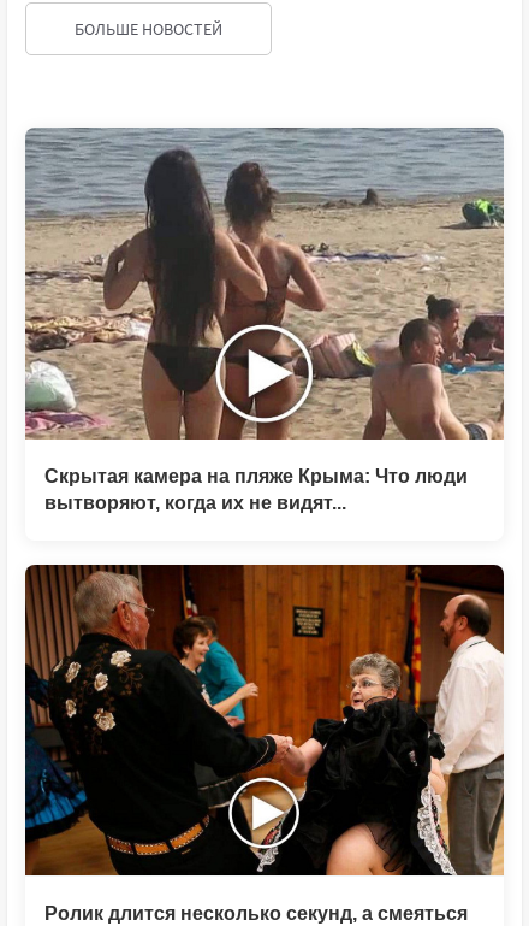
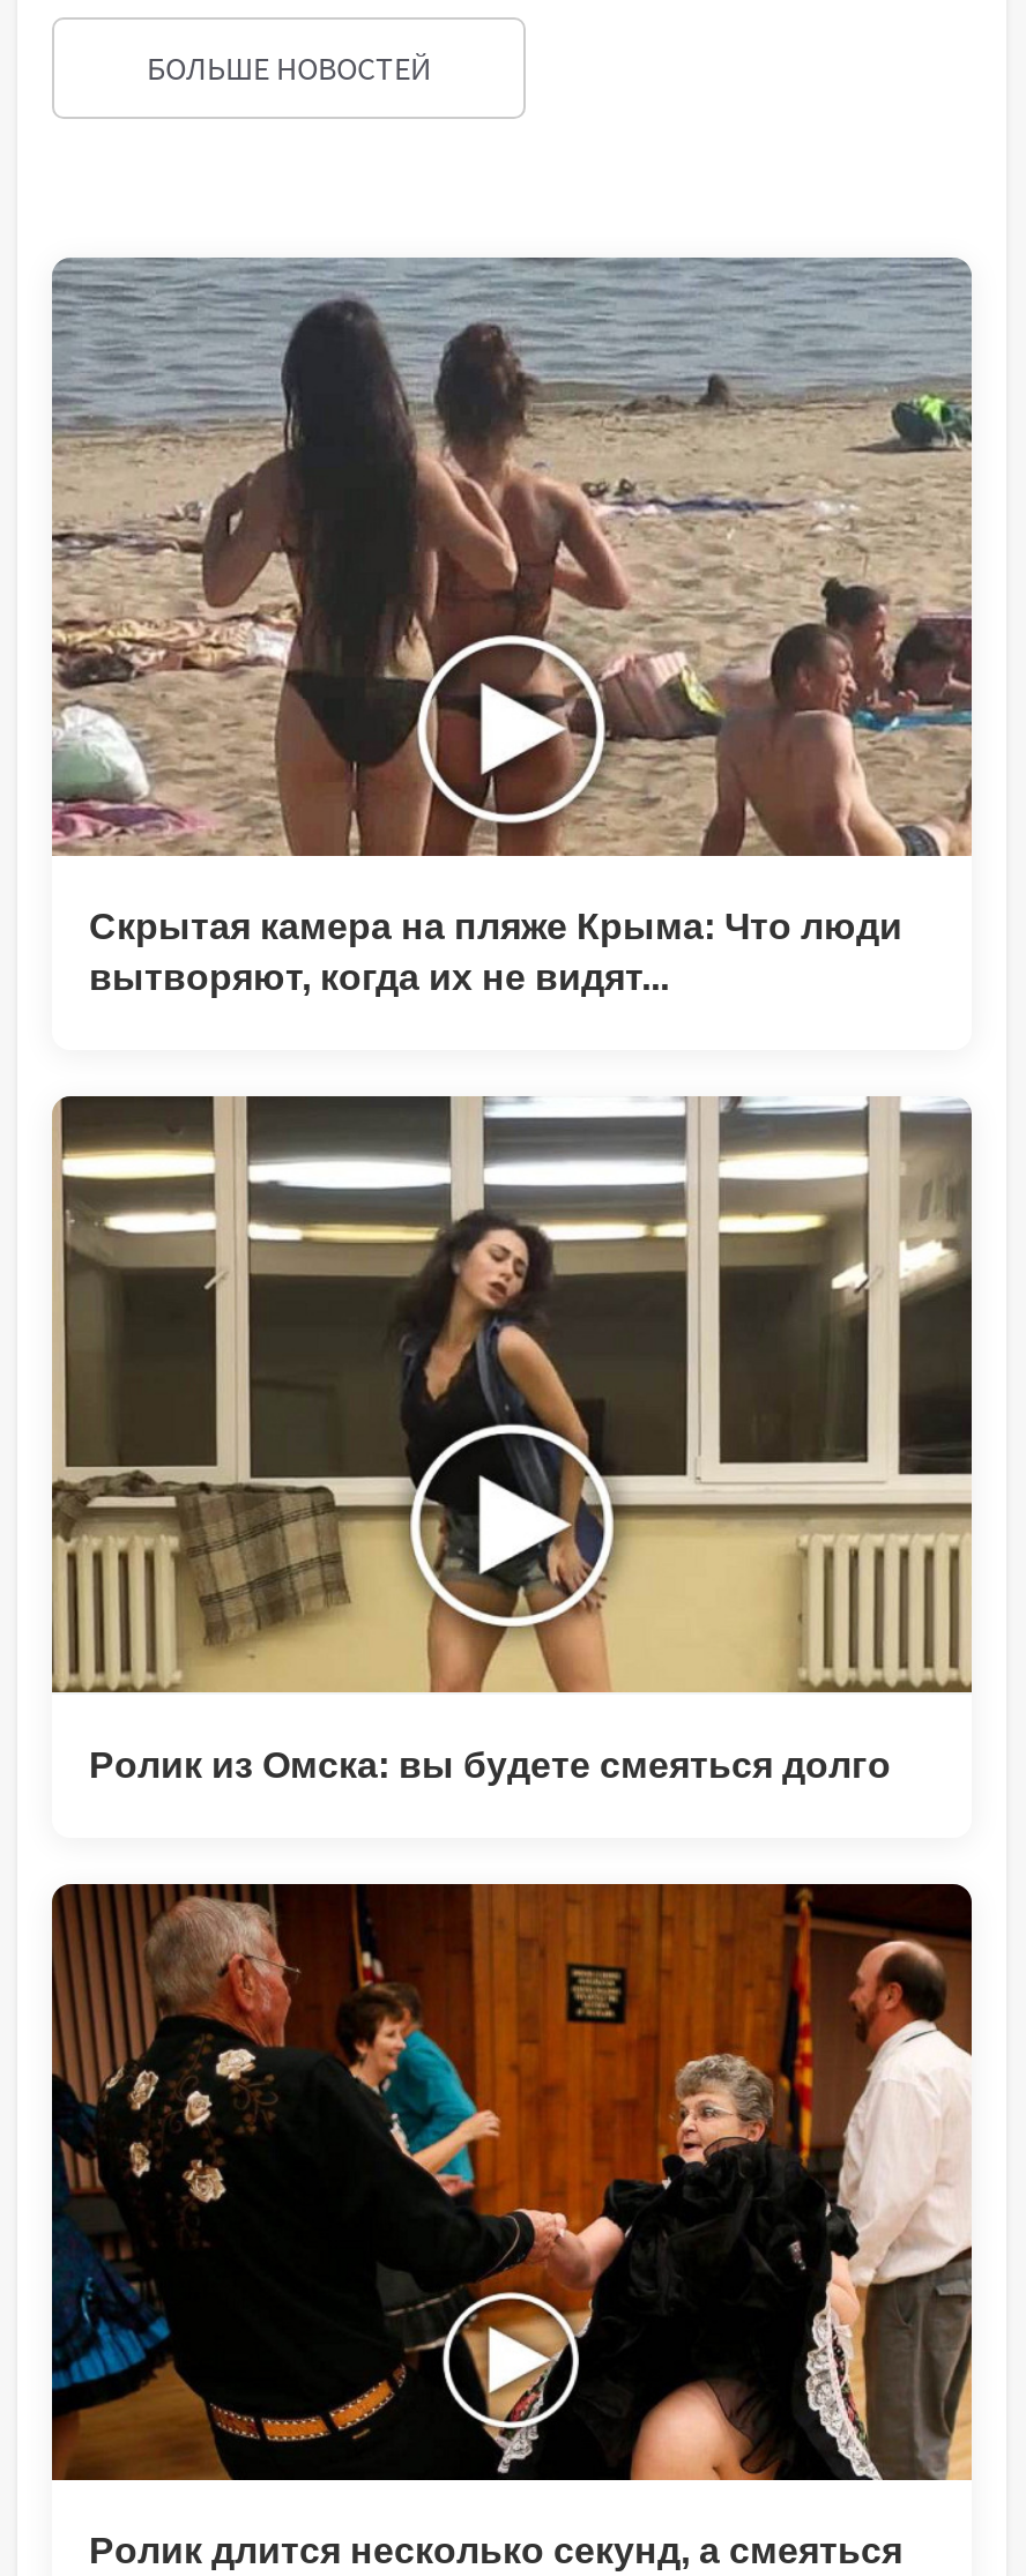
+ [image]
+ Ролик из Омска: вы будете смеяться долго
